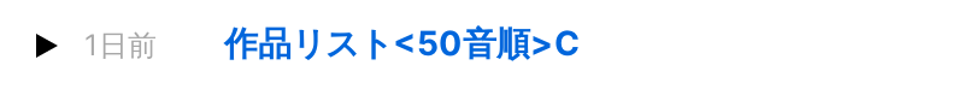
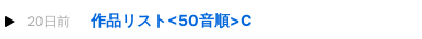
- 1日前 作品リスト<50音順>C
+ 20日前 作品リスト<50音順>C
